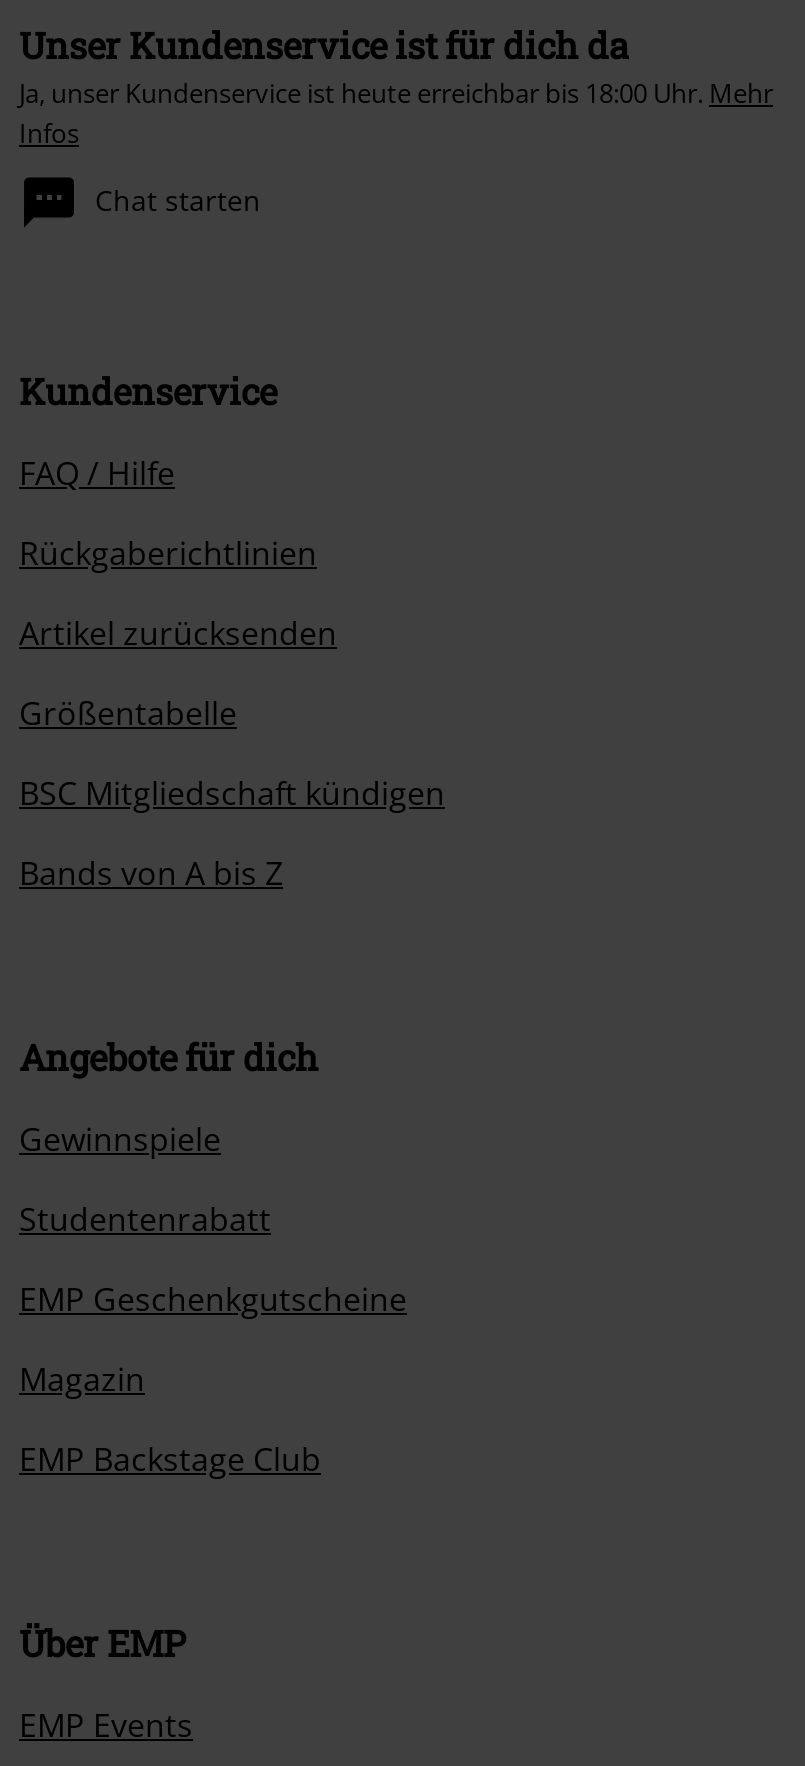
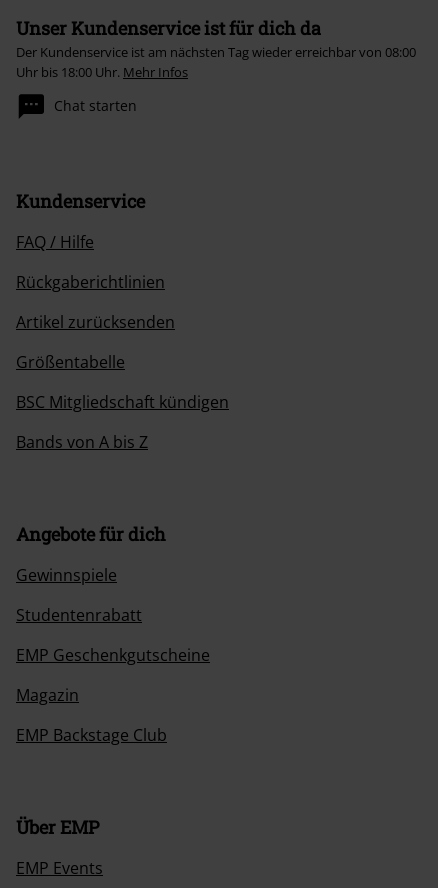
- Ja, unser Kundenservice ist heute erreichbar bis 18:00 Uhr. Mehr
- Infos
+ Der Kundenservice ist am nächsten Tag wieder erreichbar von 08:00
+ Uhr bis 18:00 Uhr. Mehr Infos
